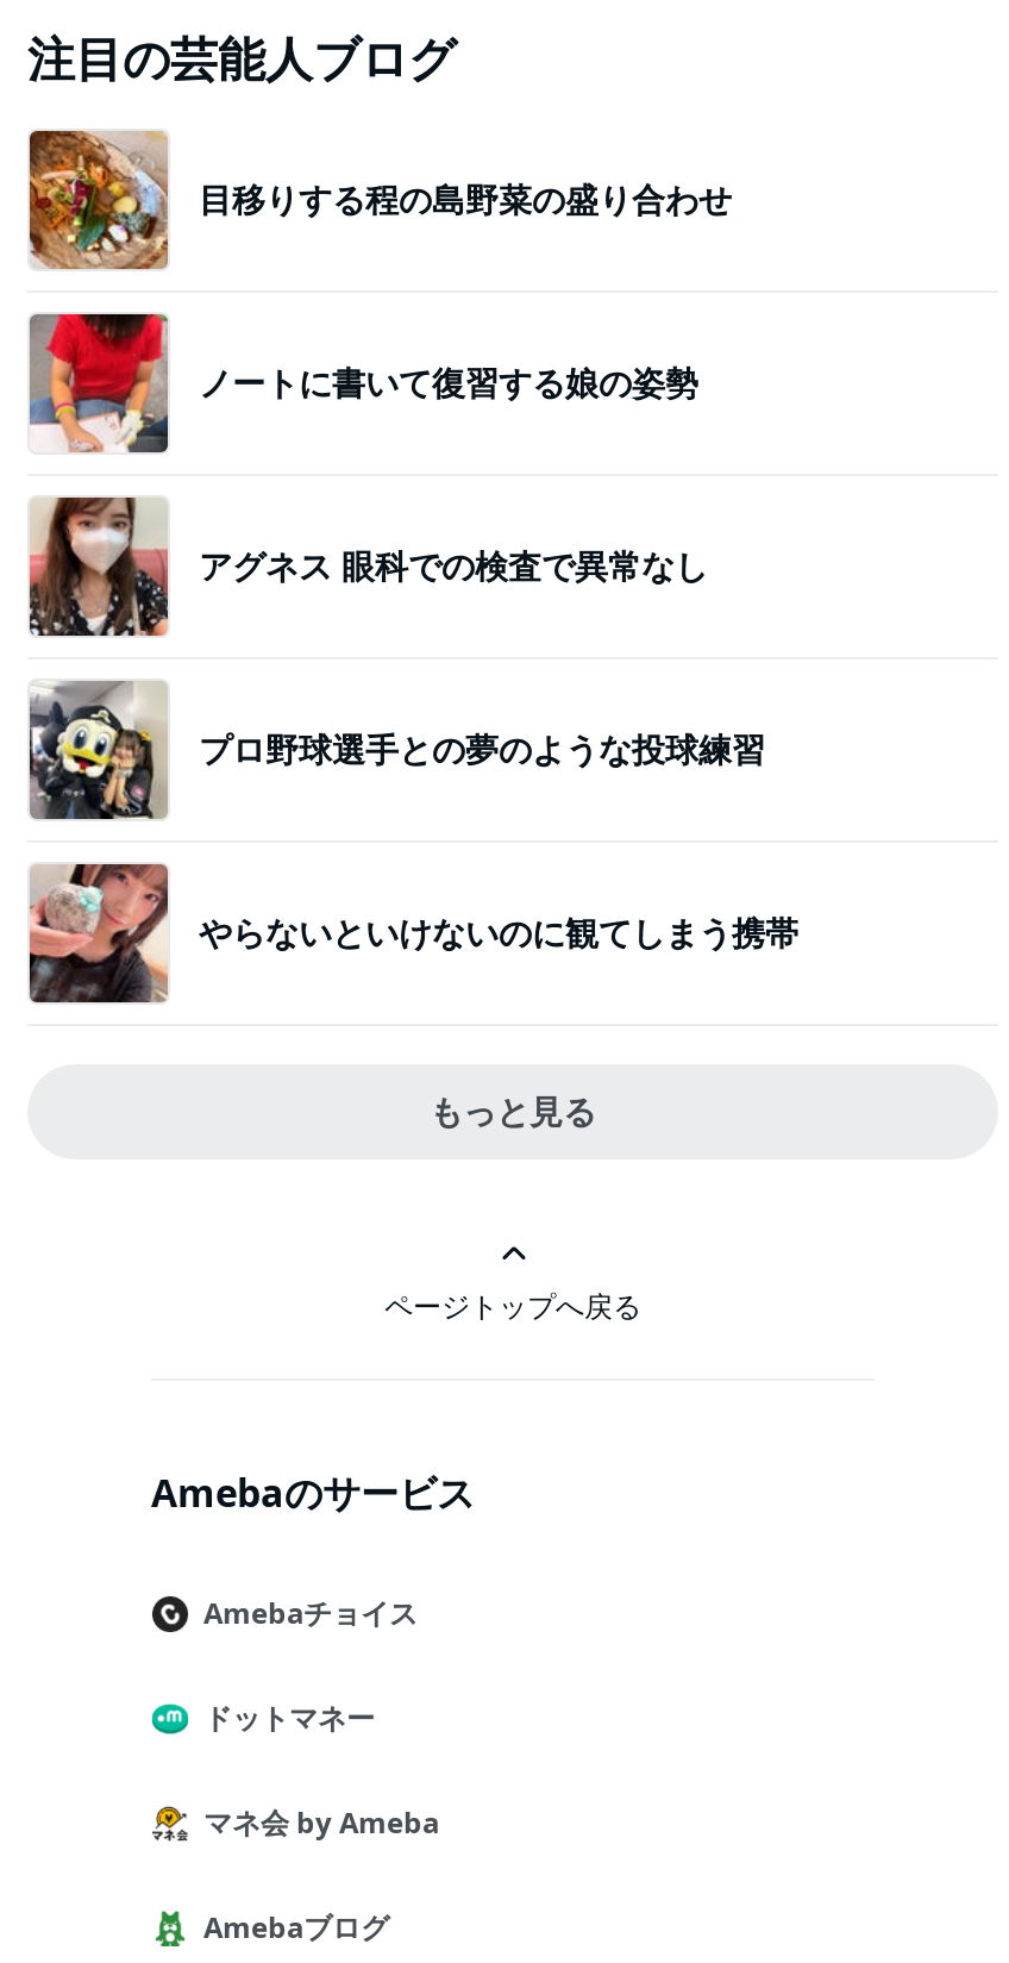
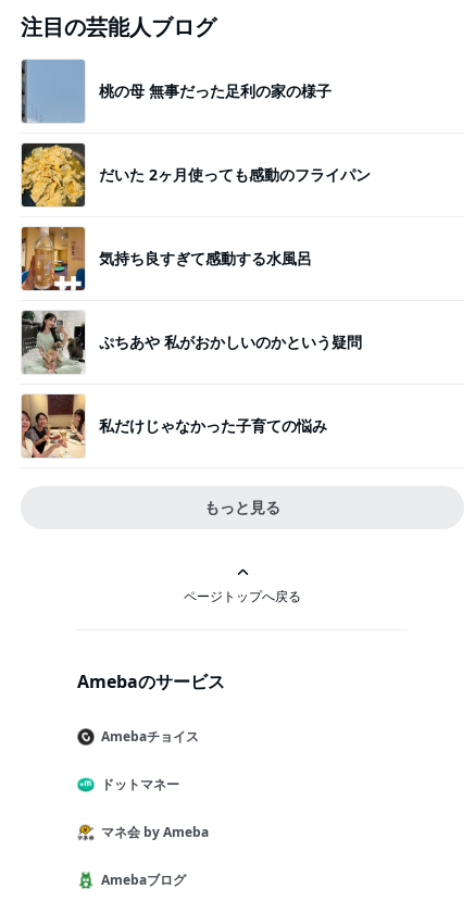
- [image]
- 目移りする程の島野菜の盛り合わせ
+ [image]
+ 桃の母 無事だった足利の家の様子

- [image]
- ノートに書いて復習する娘の姿勢
+ [image]
+ だいた 2ヶ月使っても感動のフライパン

- [image]
- アグネス 眼科での検査で異常なし
+ [image]
+ 気持ち良すぎて感動する水風呂

- [image]
- プロ野球選手との夢のような投球練習
+ [image]
+ ぷちあや 私がおかしいのかという疑問

- [image]
- やらないといけないのに観てしまう携帯
+ [image]
+ 私だけじゃなかった子育ての悩み
